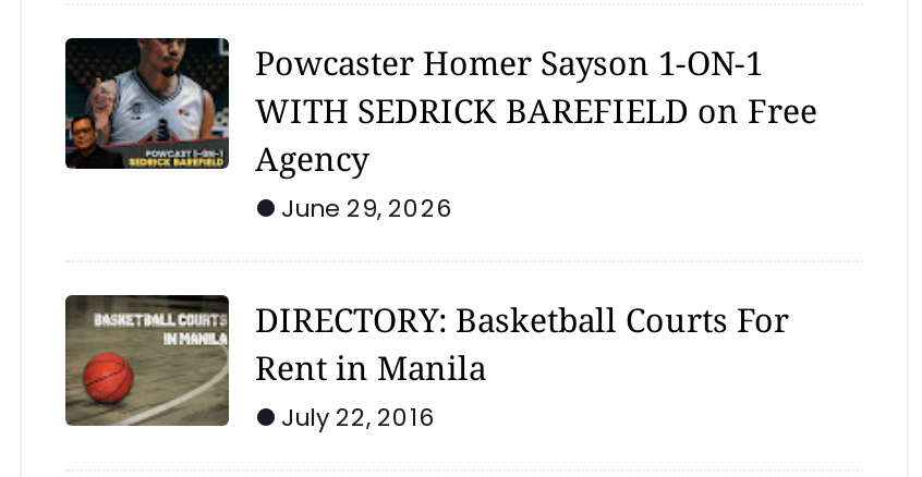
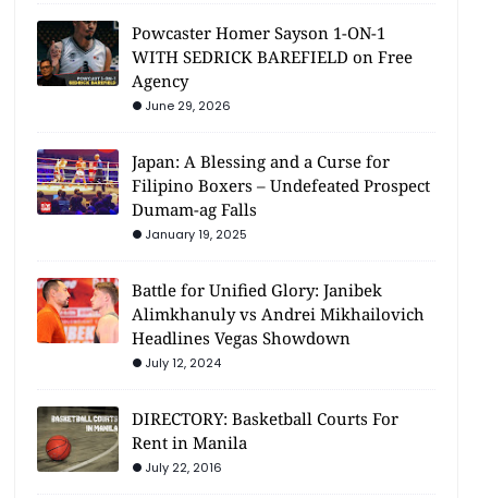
+ [image]

+ [image]
+ Japan: A Blessing and a Curse for
+ Filipino Boxers – Undefeated Prospect
+ Dumam-ag Falls
+ January 19, 2025
+ Battle for Unified Glory: Janibek
+ Alimkhanuly vs Andrei Mikhailovich
+ Headlines Vegas Showdown
+ July 12, 2024
